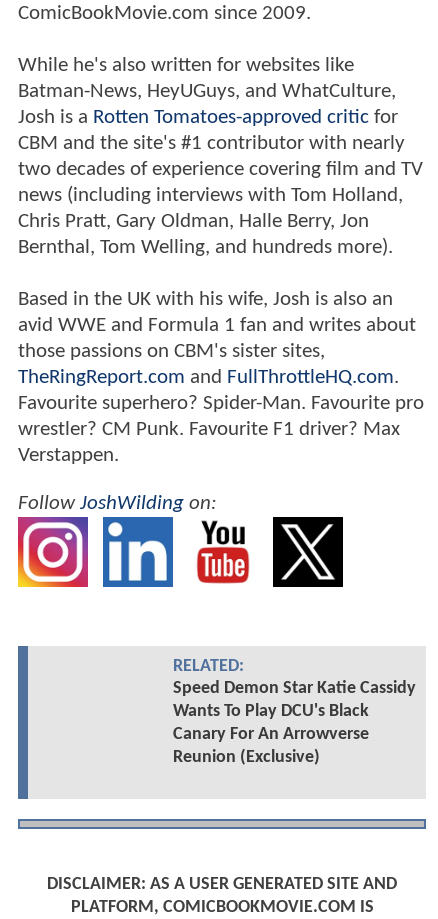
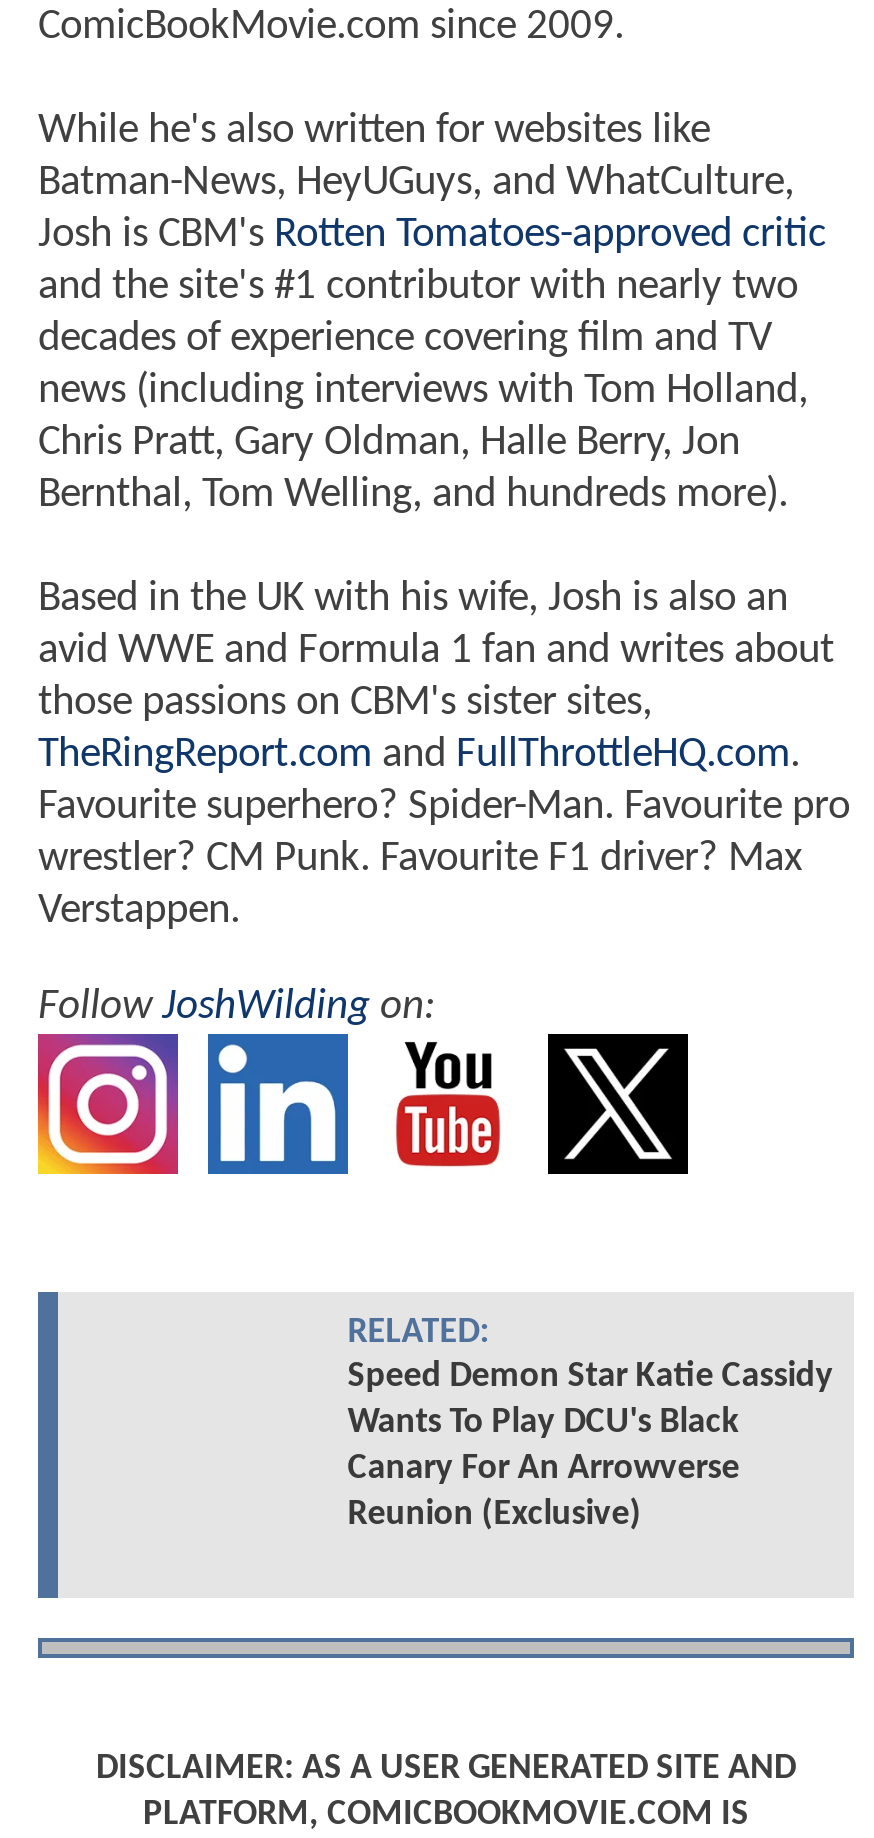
- Josh is a Rotten Tomatoes-approved critic for
- CBM and the site's #1 contributor with nearly
- two decades of experience covering film and TV
+ Josh is CBM's Rotten Tomatoes-approved critic
+ and the site's #1 contributor with nearly two
+ decades of experience covering film and TV
